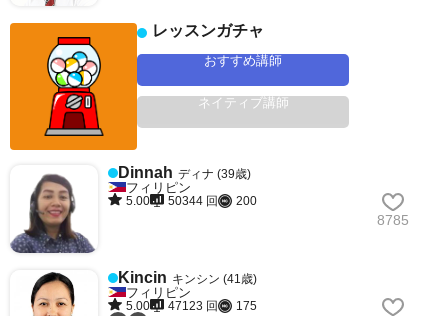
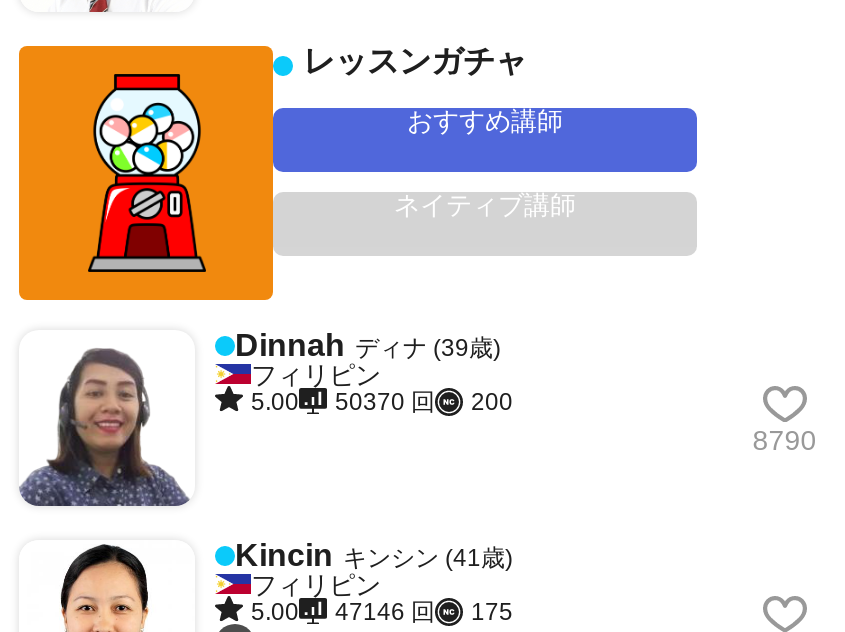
- 5.00 50344 回 200
+ 5.00 50370 回 200

- 8785
+ 8790

- 5.00 47123 回 175
+ 5.00 47146 回 175
